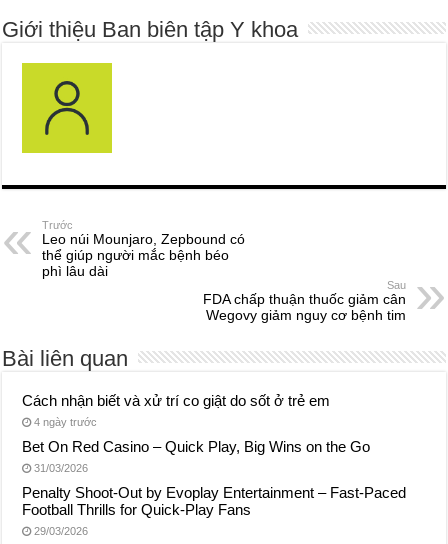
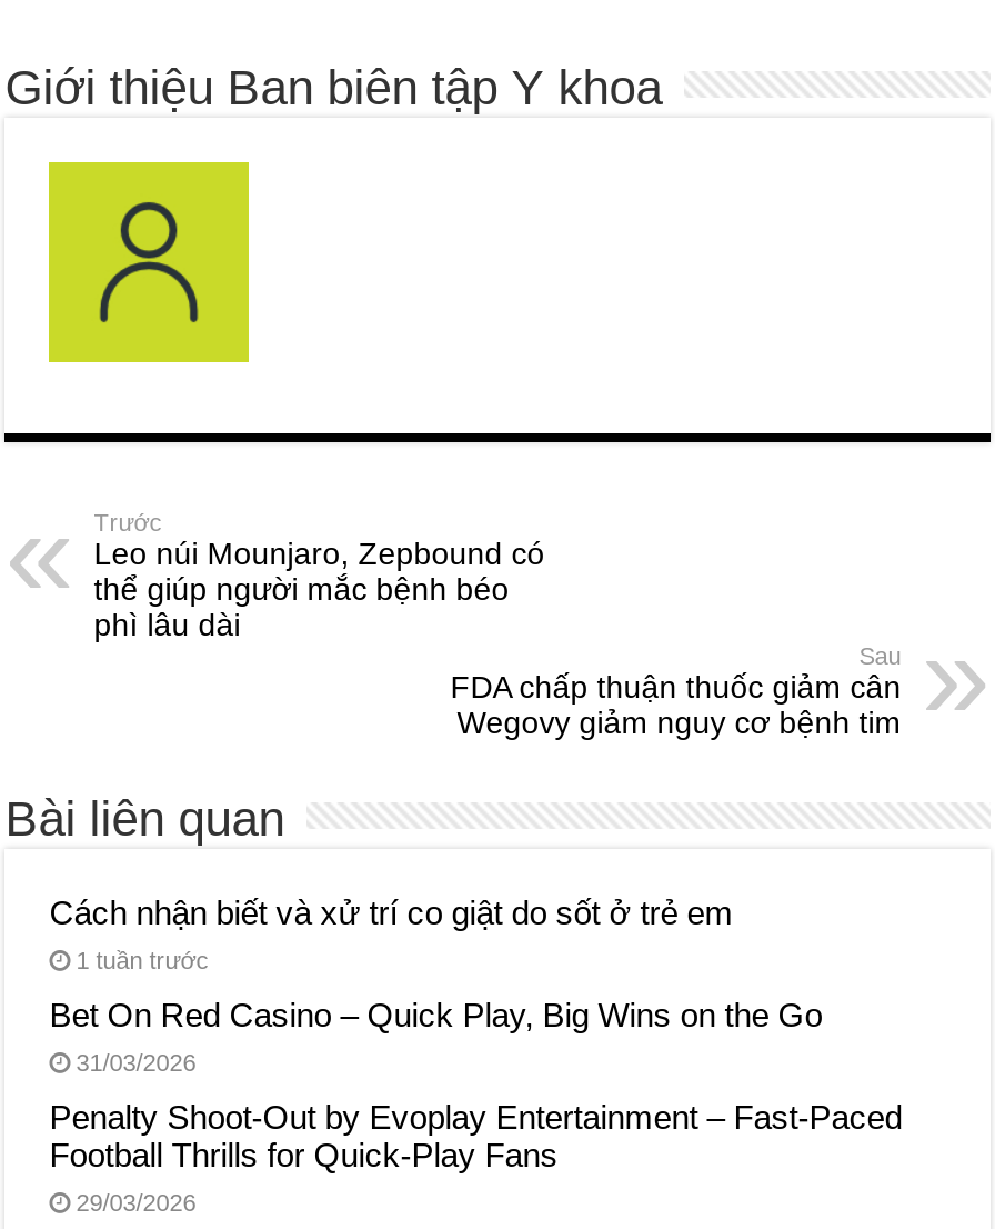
- 4 ngày trước
+ 1 tuần trước
